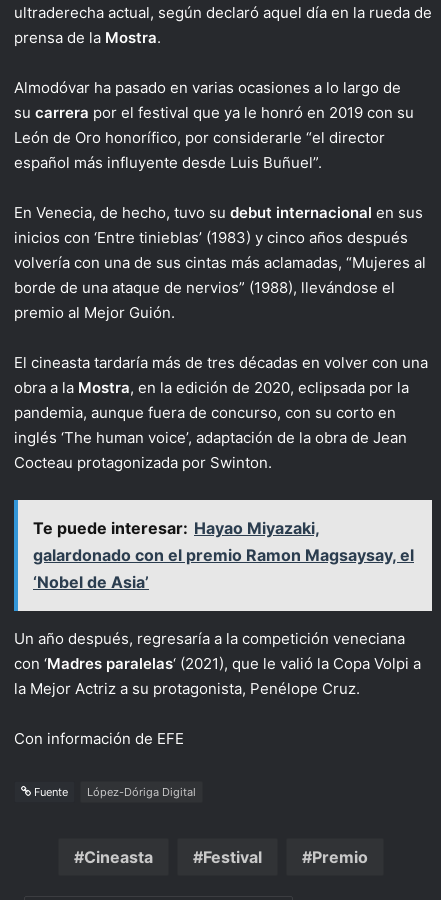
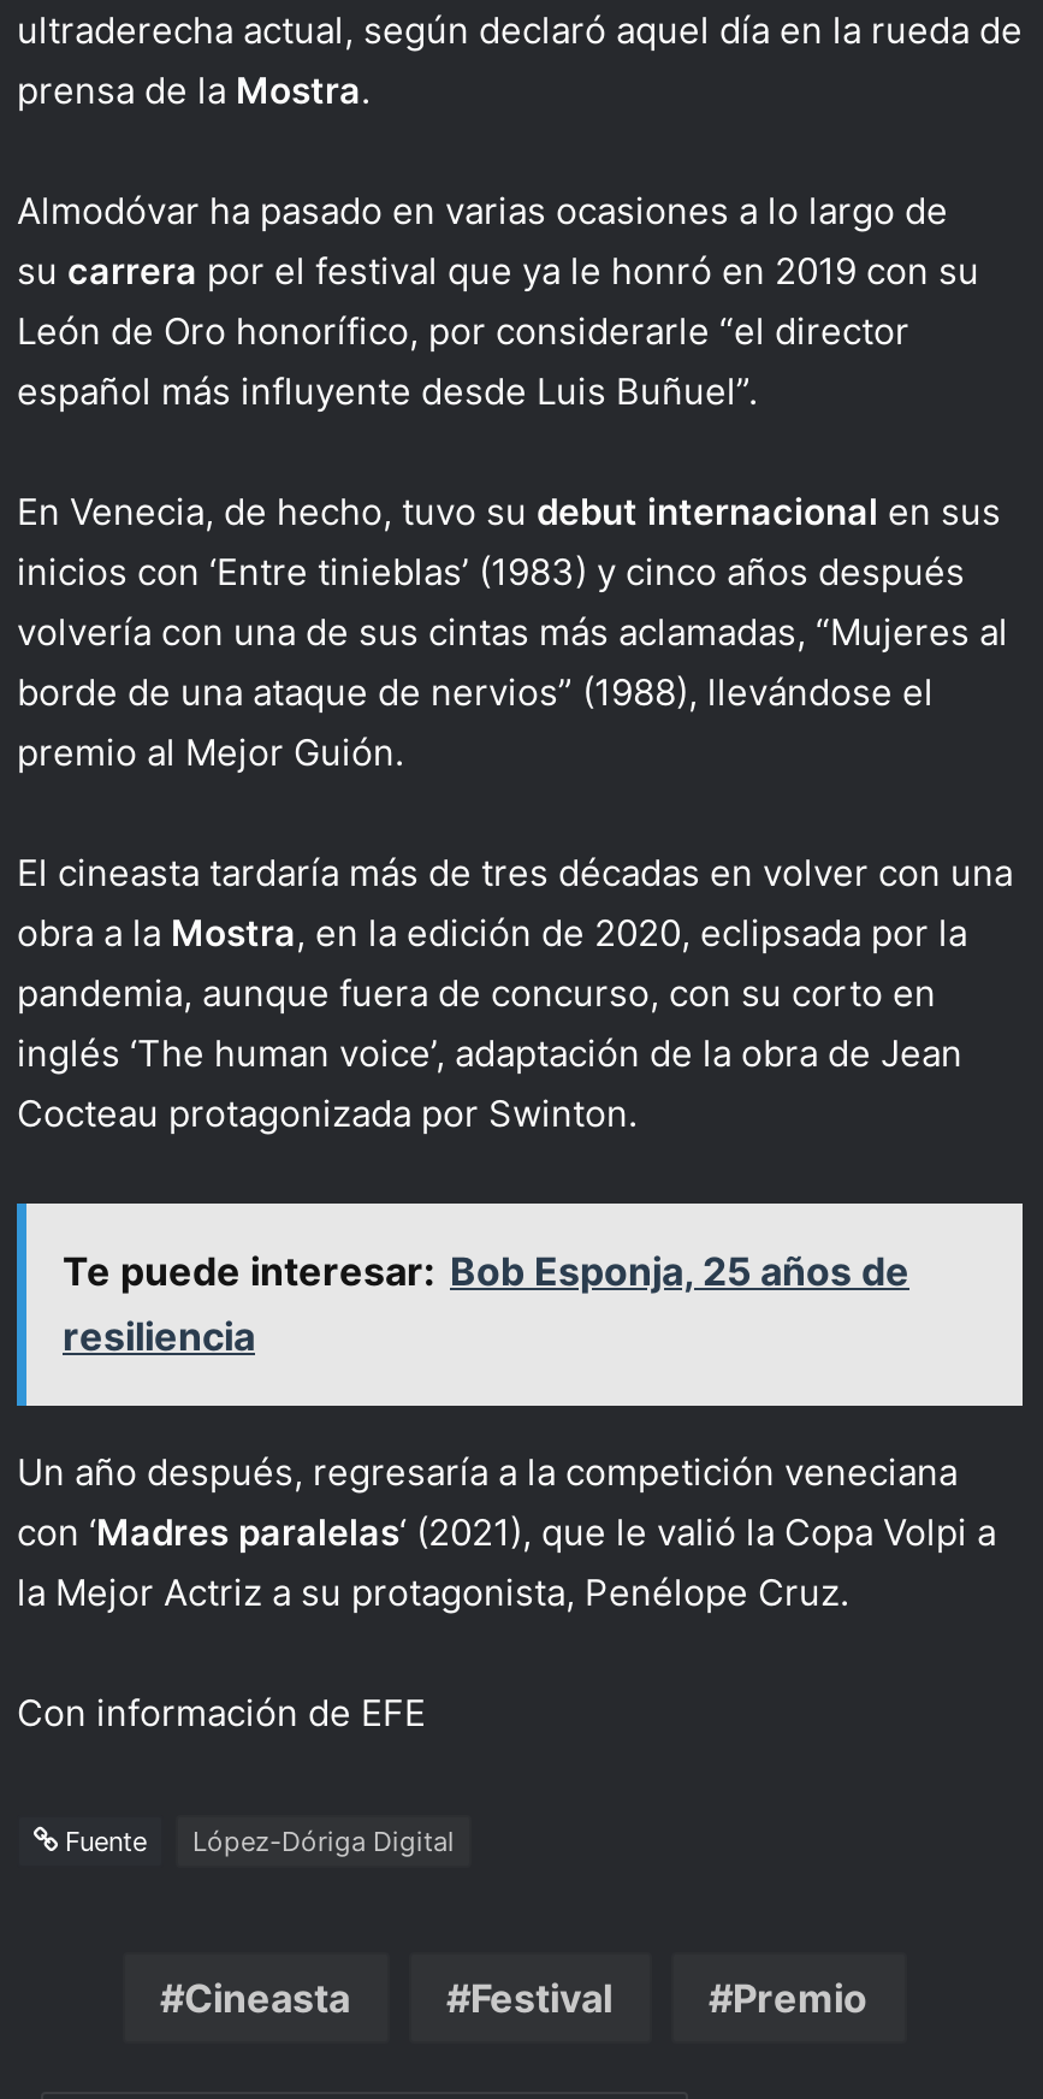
- Te puede interesar: Hayao Miyazaki,
- galardonado con el premio Ramon Magsaysay, el
- ‘Nobel de Asia’
+ Te puede interesar: Bob Esponja, 25 años de
+ resiliencia
